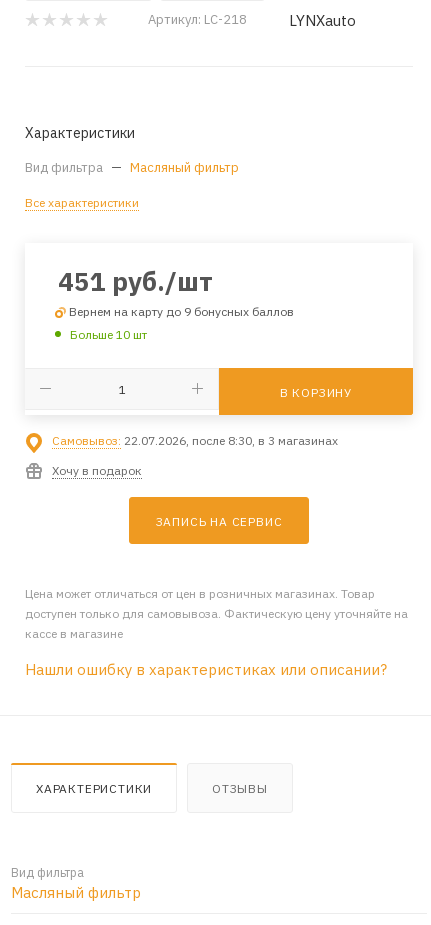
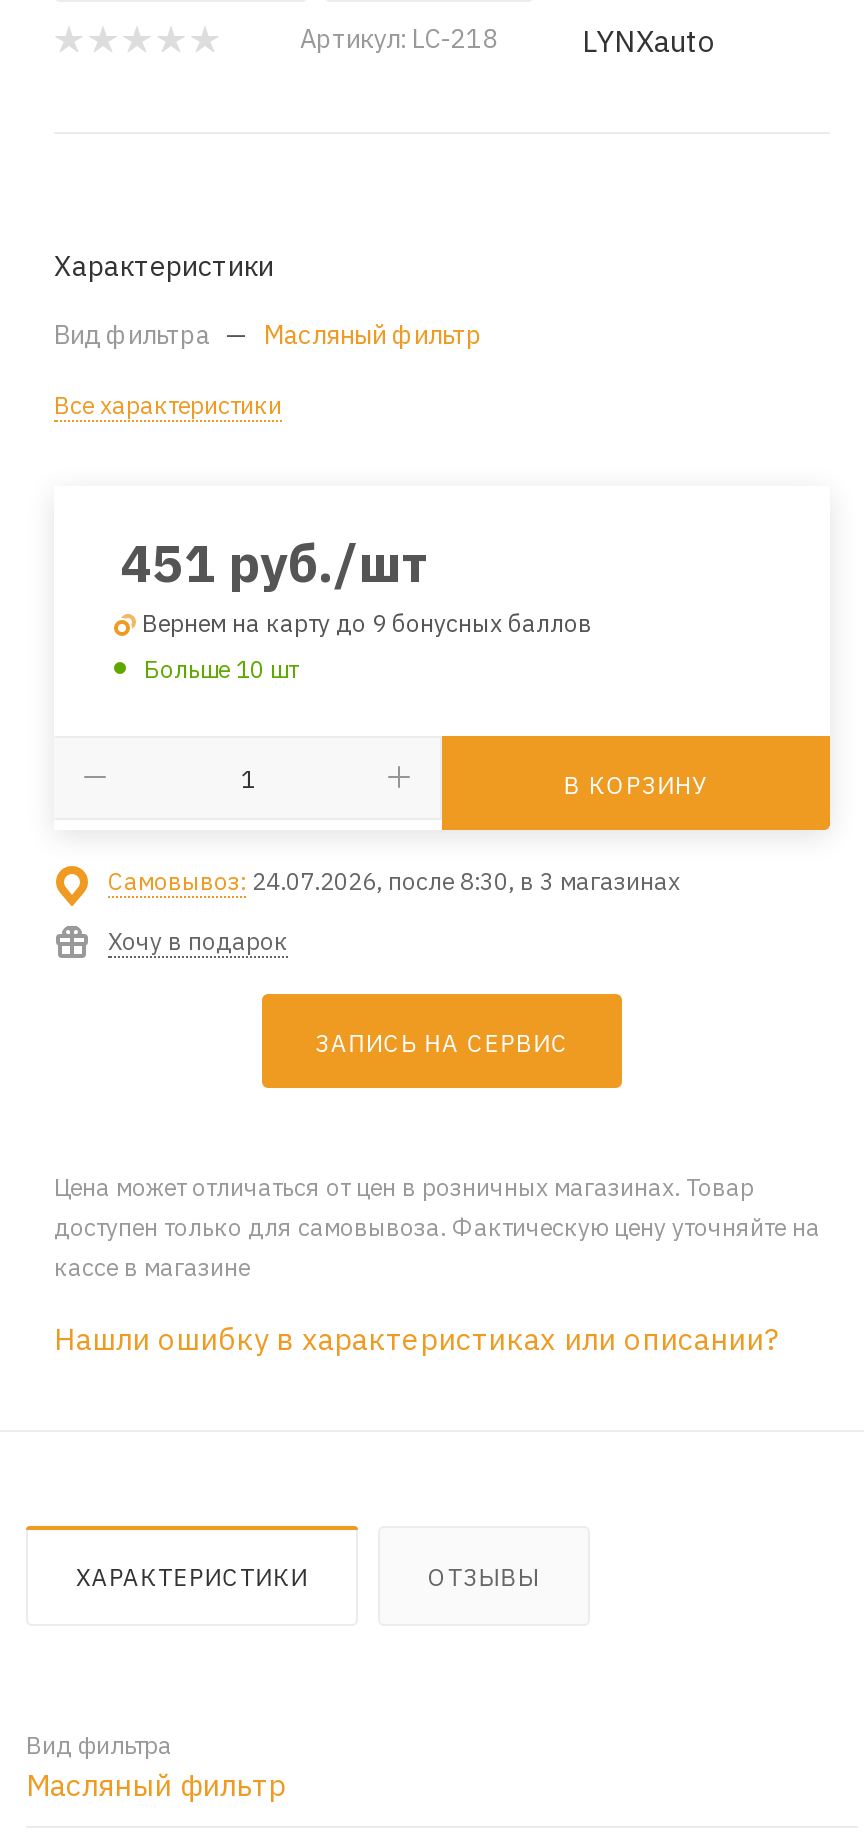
- Самовывоз: 22.07.2026, после 8:30, в 3 магазинах
+ Самовывоз: 24.07.2026, после 8:30, в 3 магазинах
